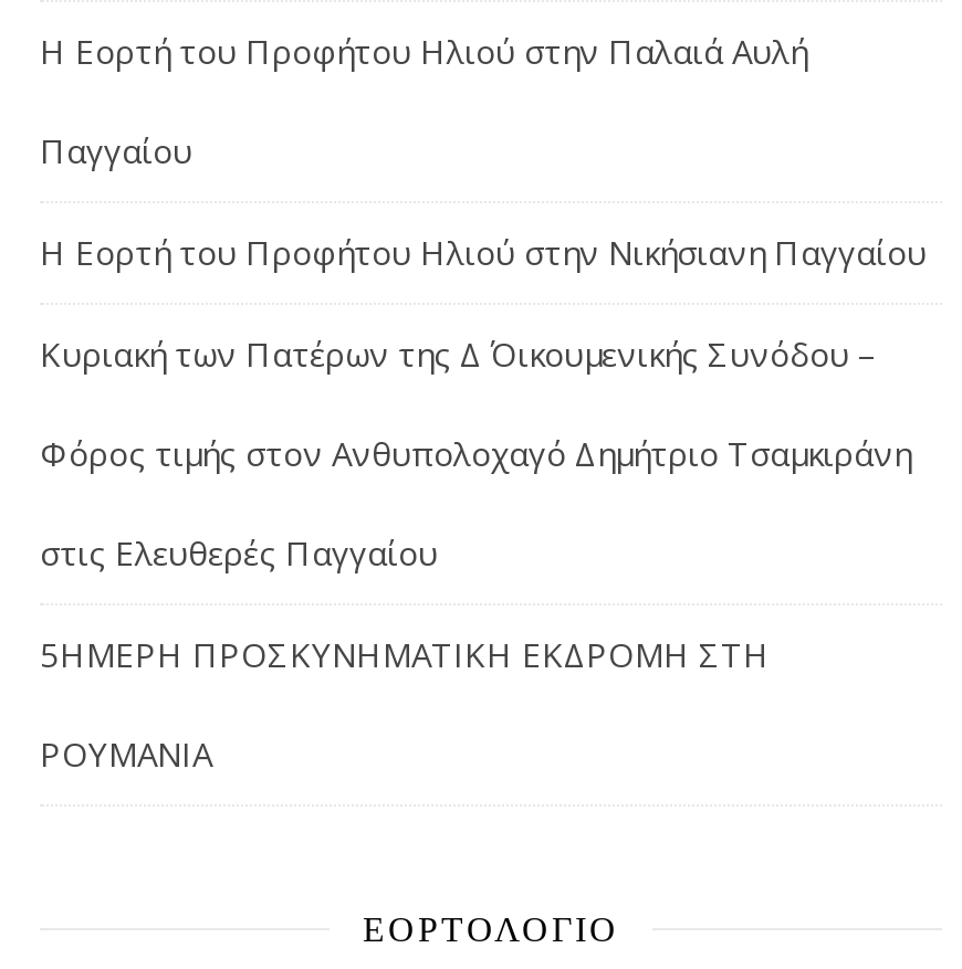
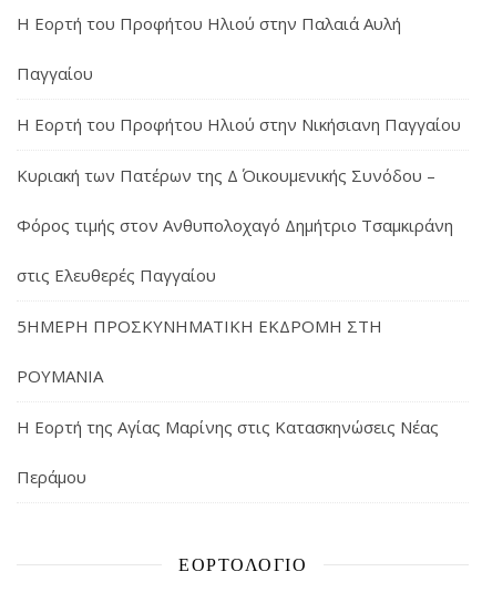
+ Η Εορτή της Αγίας Μαρίνης στις Κατασκηνώσεις Νέας
+ Περάμου
